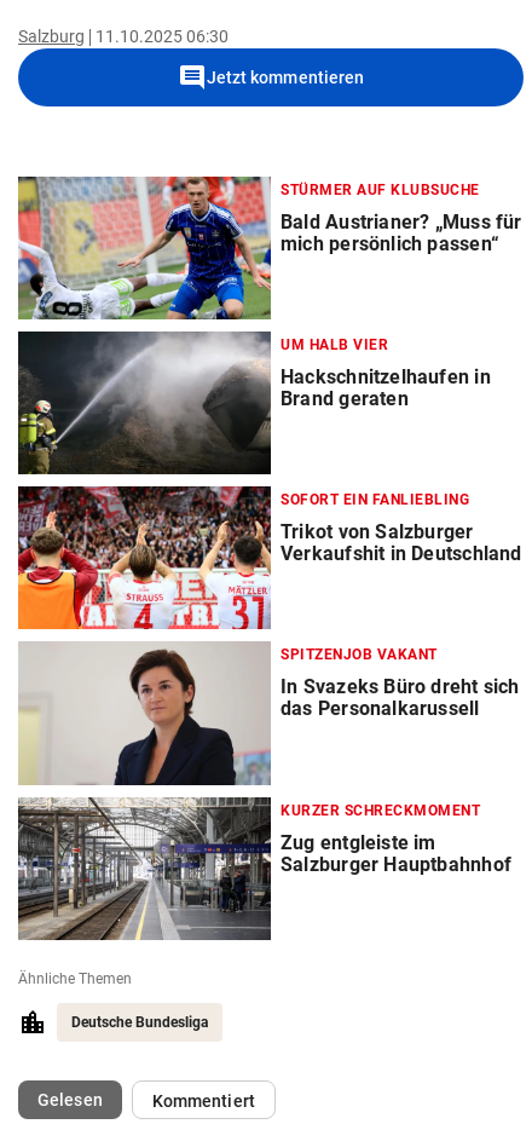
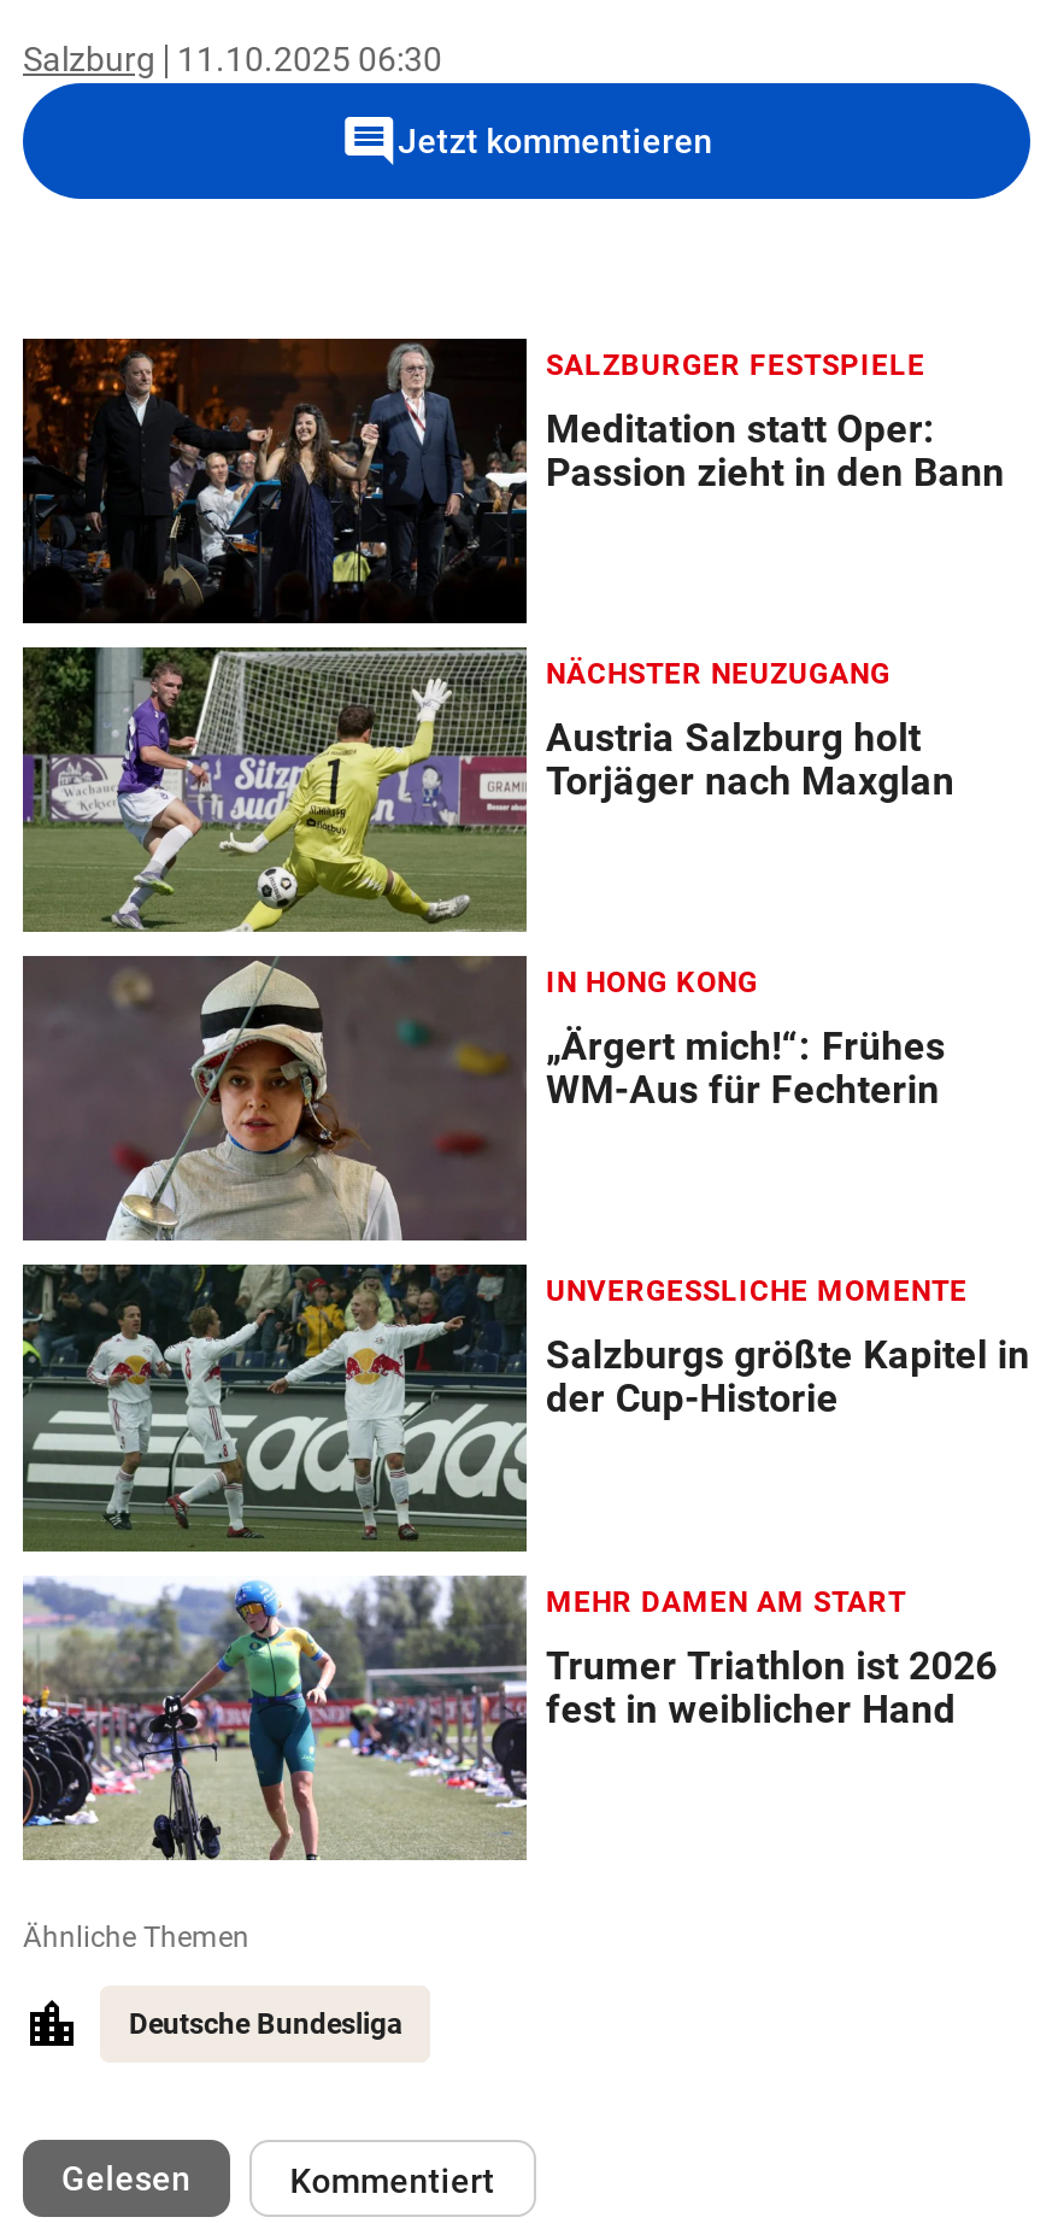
- [image]
- STÜRMER AUF KLUBSUCHE
+ [image]
+ SALZBURGER FESTSPIELE

- Bald Austrianer? „Muss für
- mich persönlich passen“
+ Meditation statt Oper:
+ Passion zieht in den Bann

- [image]
- UM HALB VIER
+ [image]
+ NÄCHSTER NEUZUGANG

- Hackschnitzelhaufen in
- Brand geraten
+ Austria Salzburg holt
+ Torjäger nach Maxglan

- [image]
- SOFORT EIN FANLIEBLING
+ [image]
+ IN HONG KONG

- Trikot von Salzburger
- Verkaufshit in Deutschland
+ „Ärgert mich!“: Frühes
+ WM-Aus für Fechterin

- [image]
- SPITZENJOB VAKANT
+ [image]
+ UNVERGESSLICHE MOMENTE

- In Svazeks Büro dreht sich
- das Personalkarussell
+ Salzburgs größte Kapitel in
+ der Cup-Historie

- [image]
- KURZER SCHRECKMOMENT
+ [image]
+ MEHR DAMEN AM START

- Zug entgleiste im
- Salzburger Hauptbahnhof
+ Trumer Triathlon ist 2026
+ fest in weiblicher Hand
